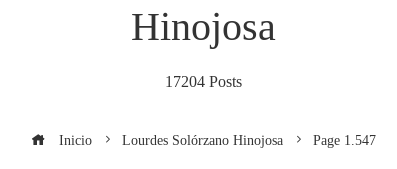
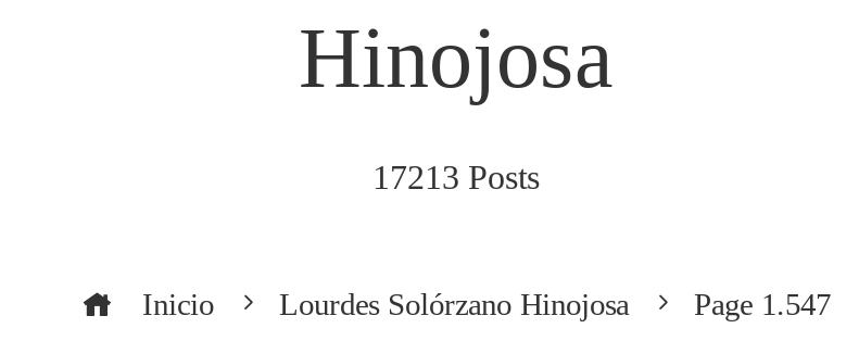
- 17204 Posts
+ 17213 Posts
